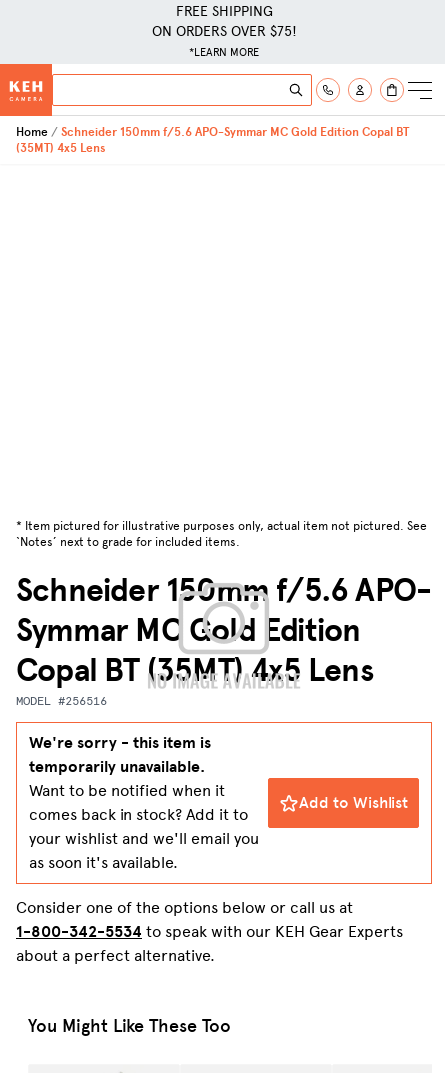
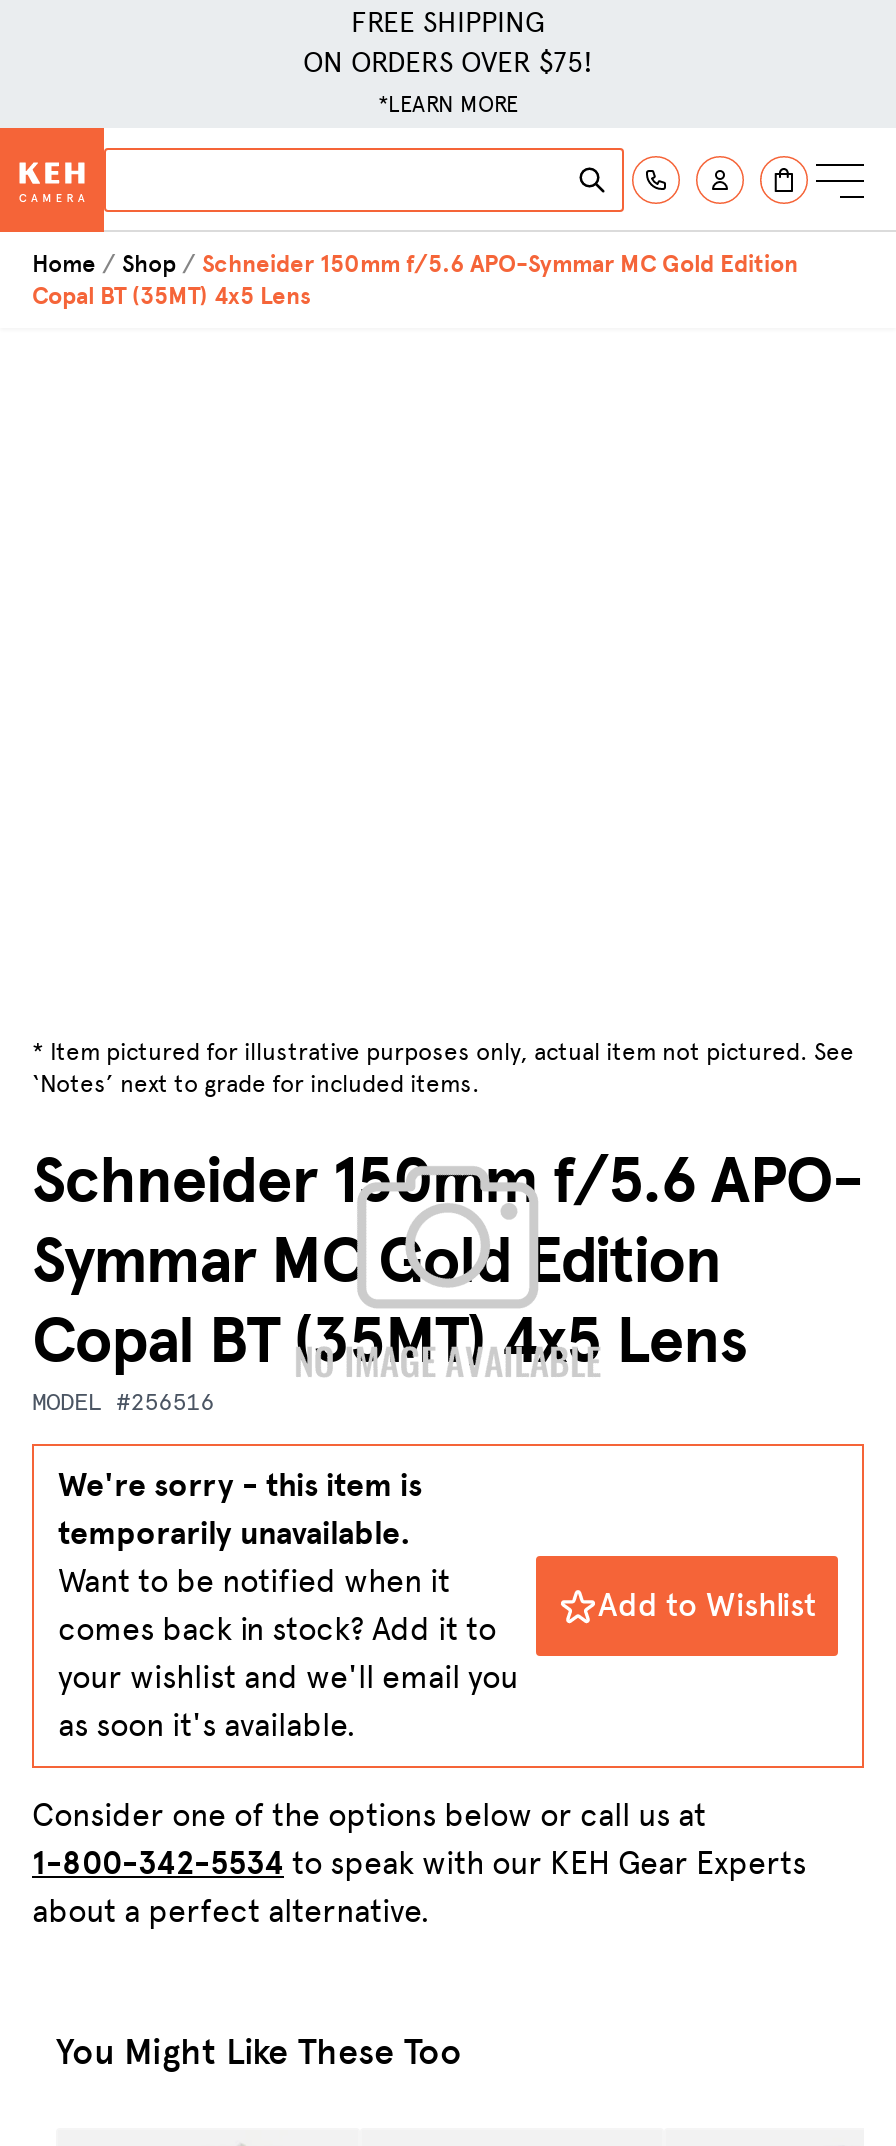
- Schneider 150mm f/5.6 APO-Symmar MC Gold Edition Copal BT
- (35MT) 4x5 Lens
+ Shop
+ Schneider 150mm f/5.6 APO-Symmar MC Gold Edition
+ Copal BT (35MT) 4x5 Lens
